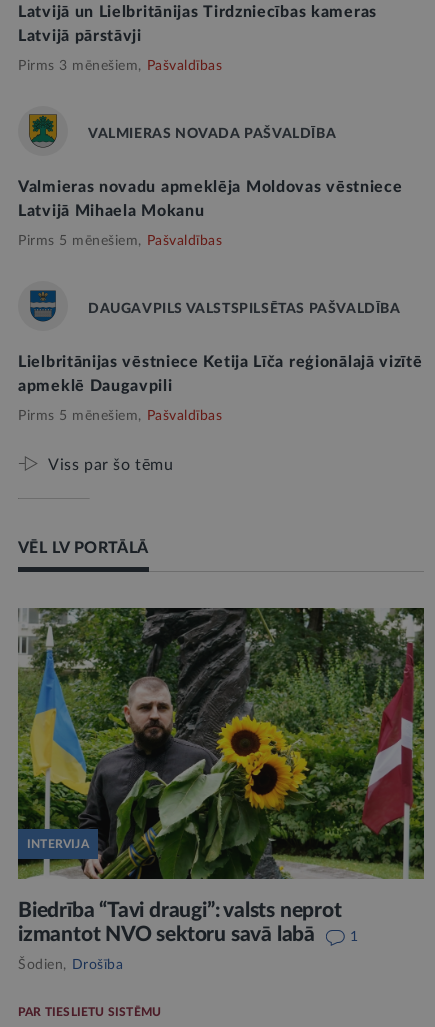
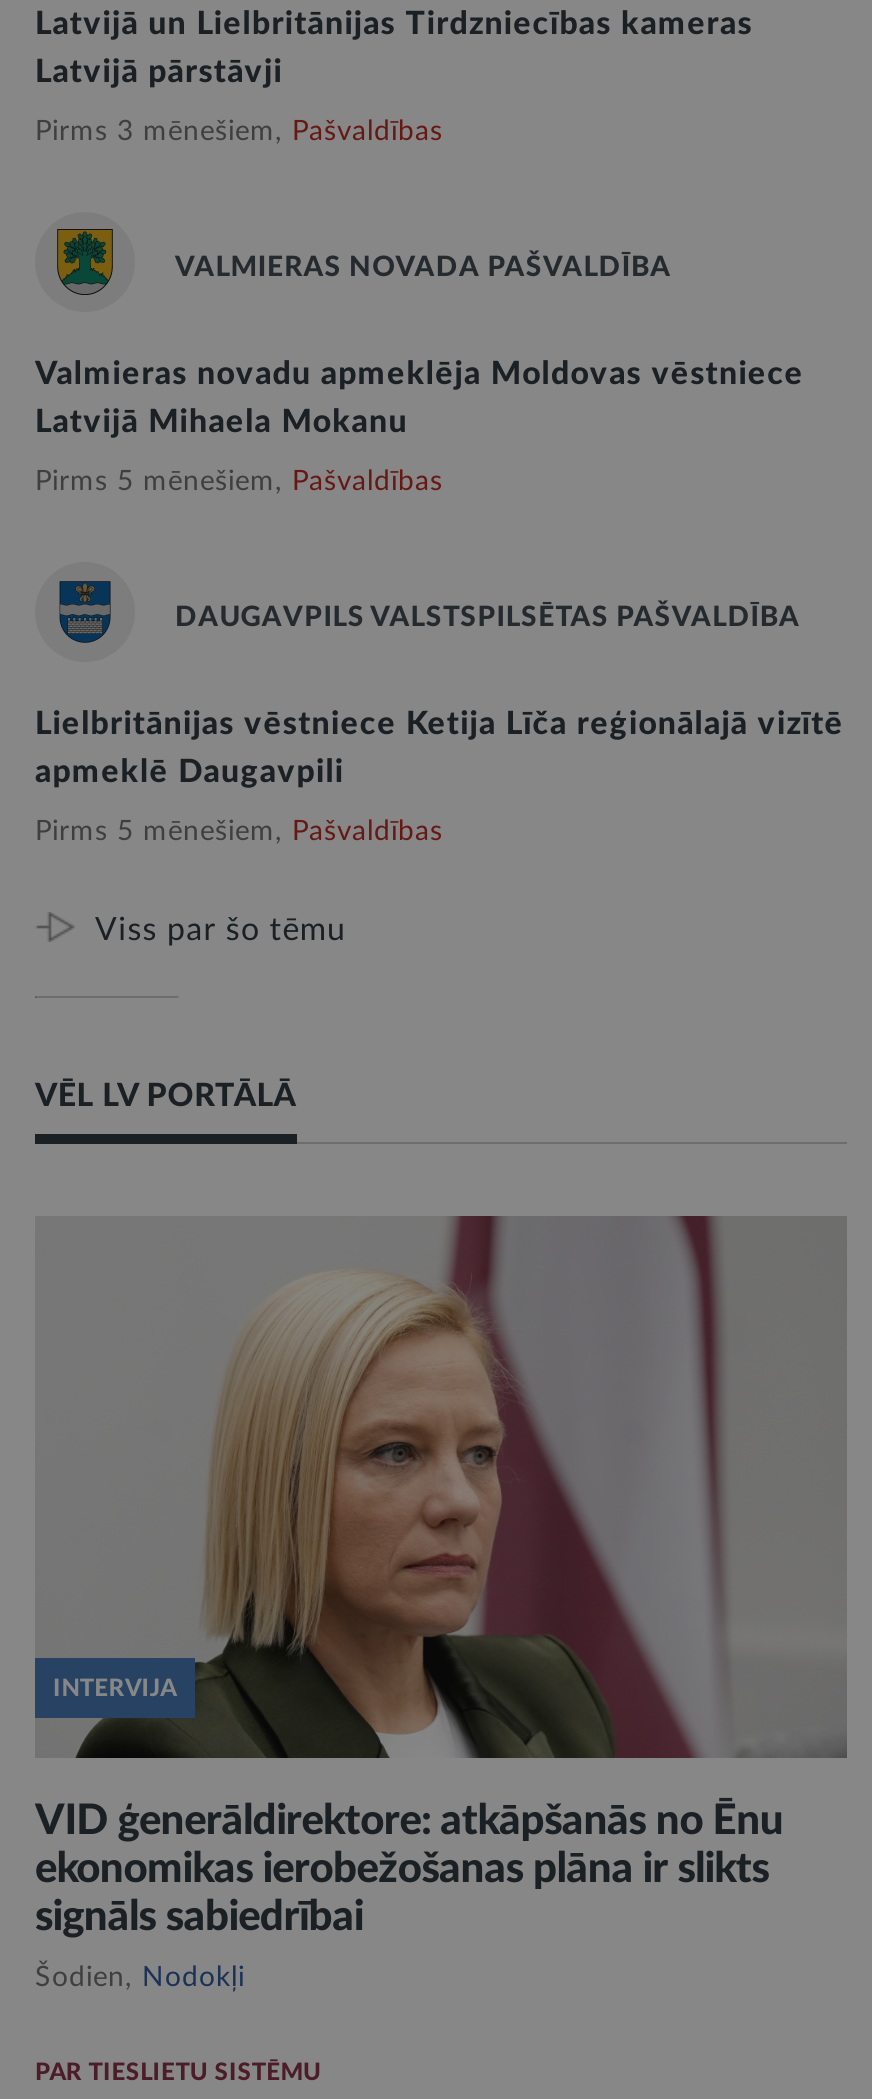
- [image]
- Biedrība “Tavi draugi”: valsts neprot
- izmantot NVO sektoru savā labā
- 1
+ [image]
+ VID ģenerāldirektore: atkāpšanās no Ēnu
+ ekonomikas ierobežošanas plāna ir slikts
+ signāls sabiedrībai

- Šodien, Drošība
+ Šodien, Nodokļi
